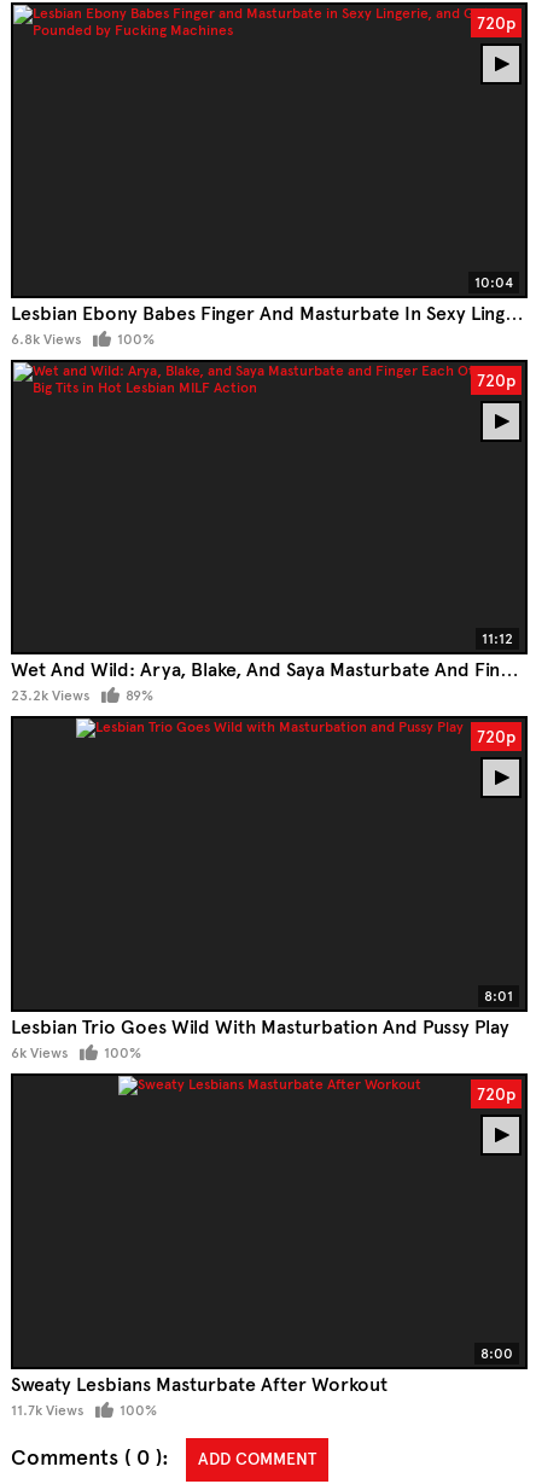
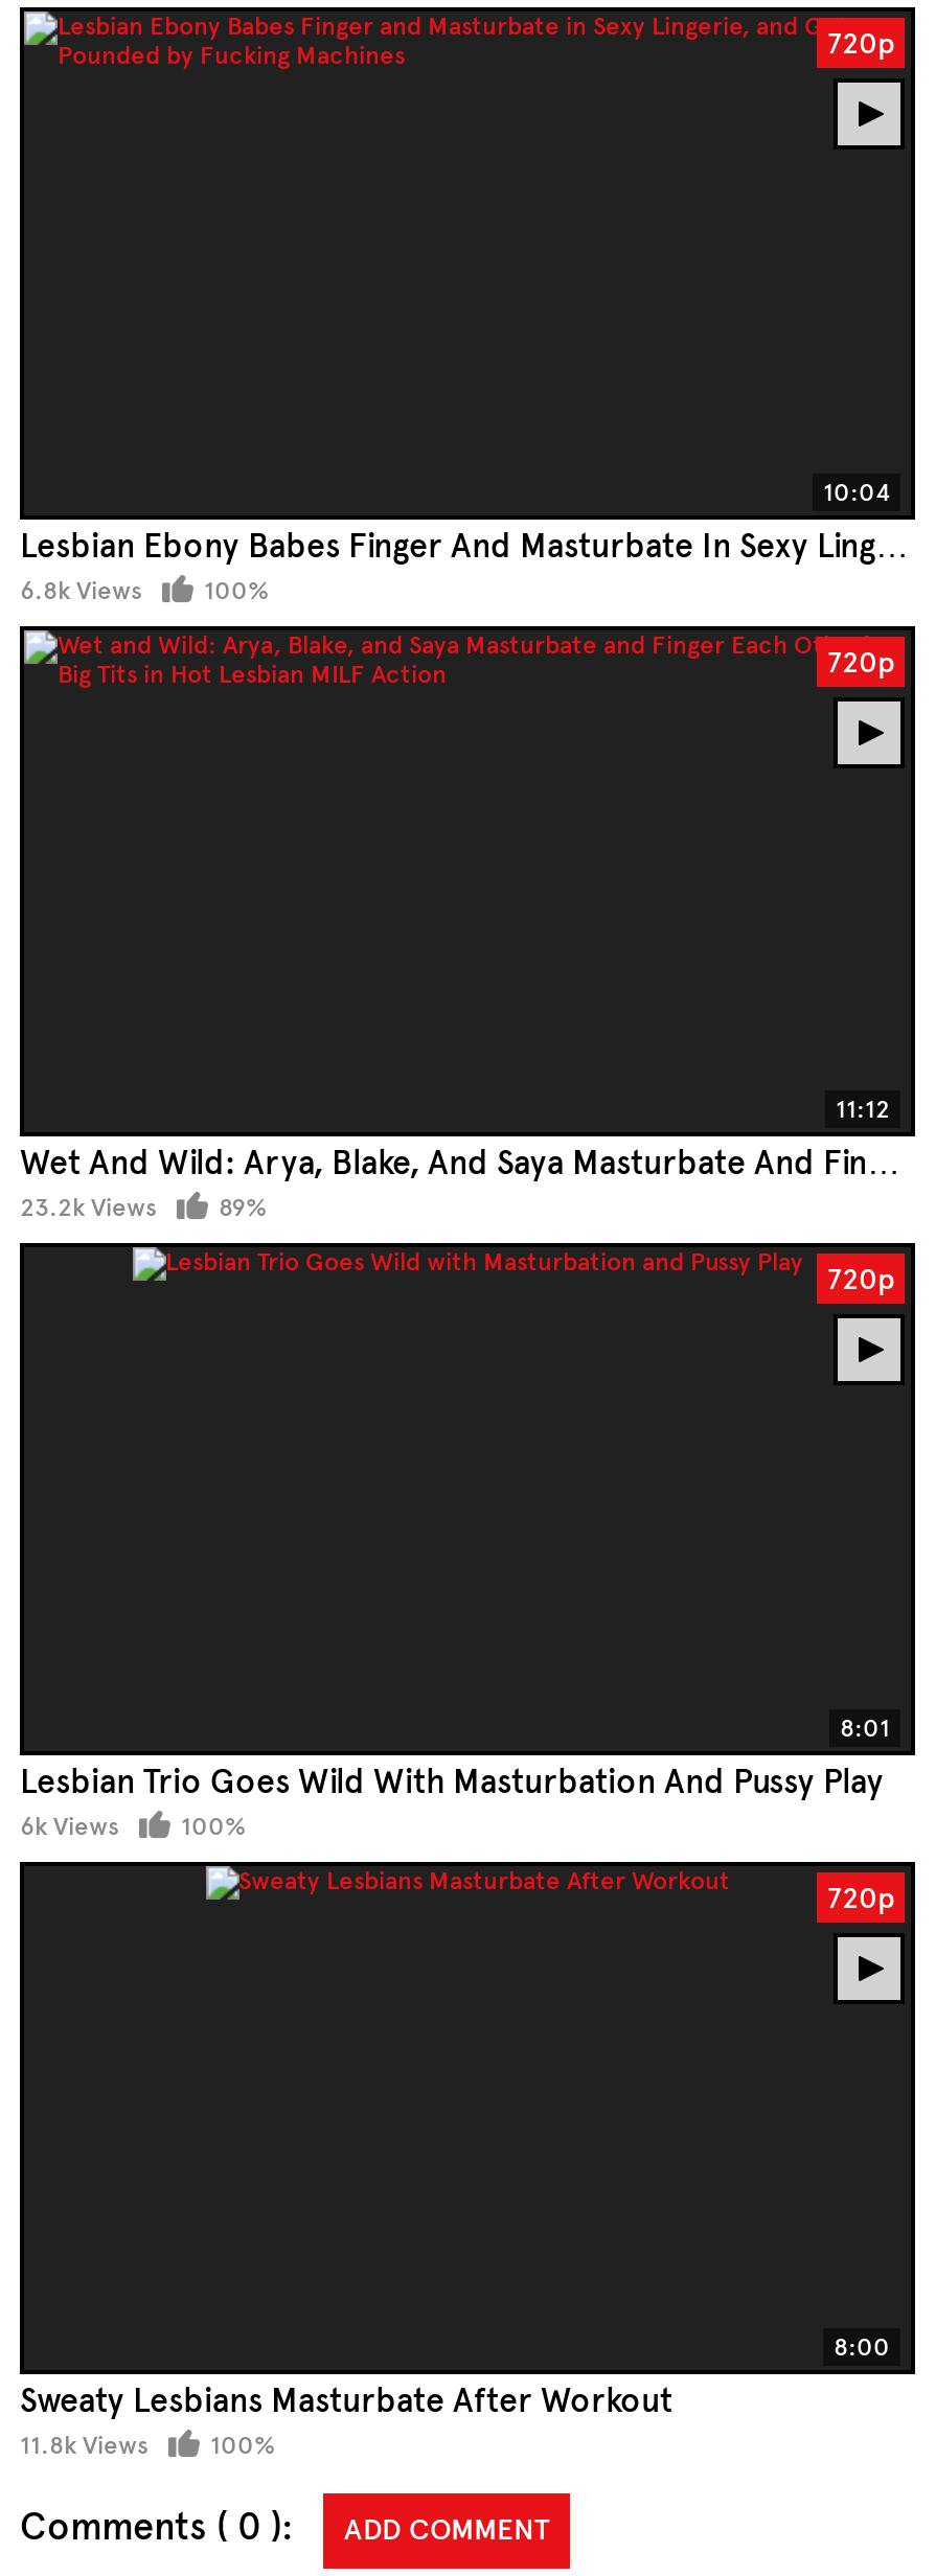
- 11.7k Views
+ 11.8k Views
